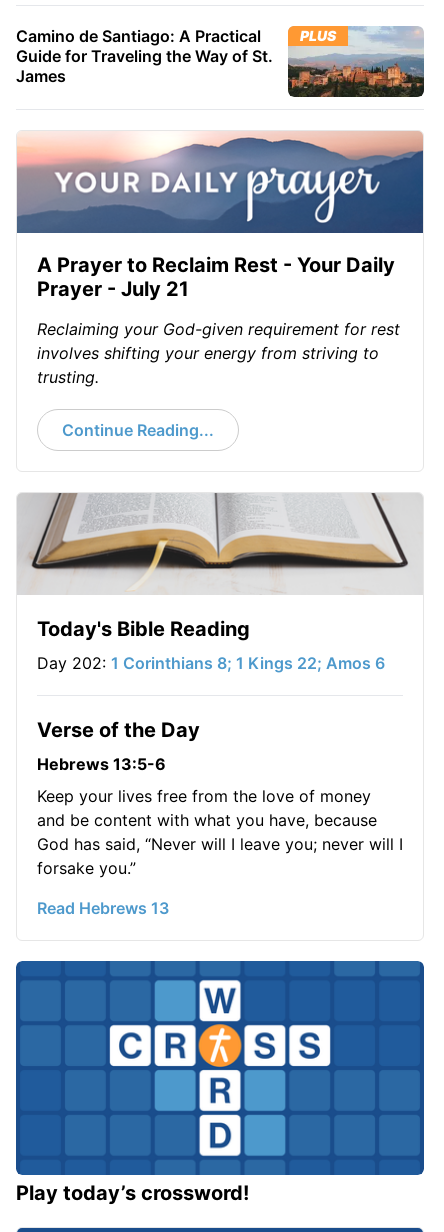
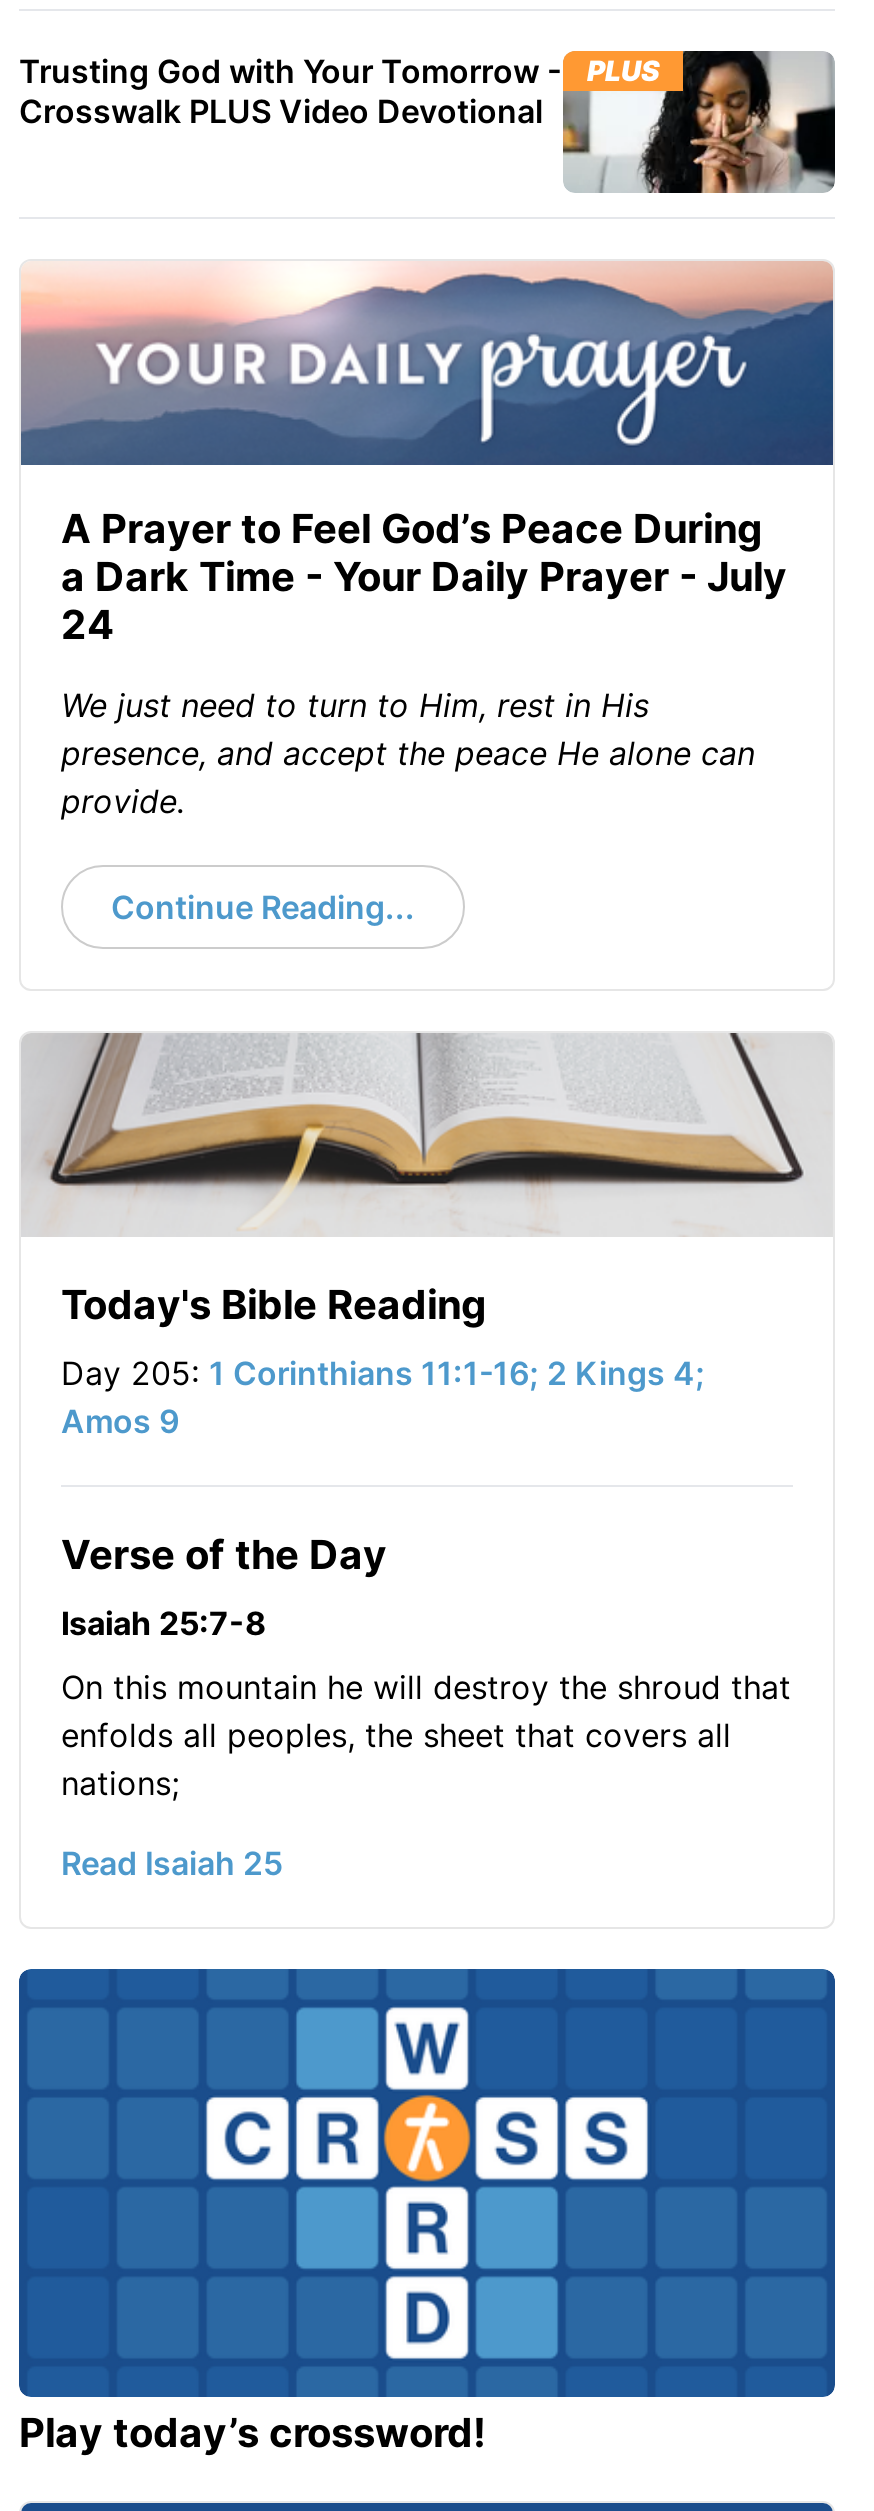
- [image]
- Camino de Santiago: A Practical
- Guide for Traveling the Way of St.
- James
+ [image]
+ Trusting God with Your Tomorrow -
+ Crosswalk PLUS Video Devotional

- A Prayer to Reclaim Rest - Your Daily
- Prayer - July 21
+ A Prayer to Feel God’s Peace During
+ a Dark Time - Your Daily Prayer - July
+ 24

- Reclaiming your God-given requirement for rest
- involves shifting your energy from striving to
- trusting.
+ We just need to turn to Him, rest in His
+ presence, and accept the peace He alone can
+ provide.

- Day 202: 1 Corinthians 8; 1 Kings 22; Amos 6
+ Day 205: 1 Corinthians 11:1-16; 2 Kings 4;
+ Amos 9

moved down: Verse of the Day

- Hebrews 13:5-6
+ Isaiah 25:7-8

- Keep your lives free from the love of money
- and be content with what you have, because
- God has said, “Never will I leave you; never will I
- forsake you.”
+ On this mountain he will destroy the shroud that
+ enfolds all peoples, the sheet that covers all
+ nations;

- Read Hebrews 13
+ Read Isaiah 25
